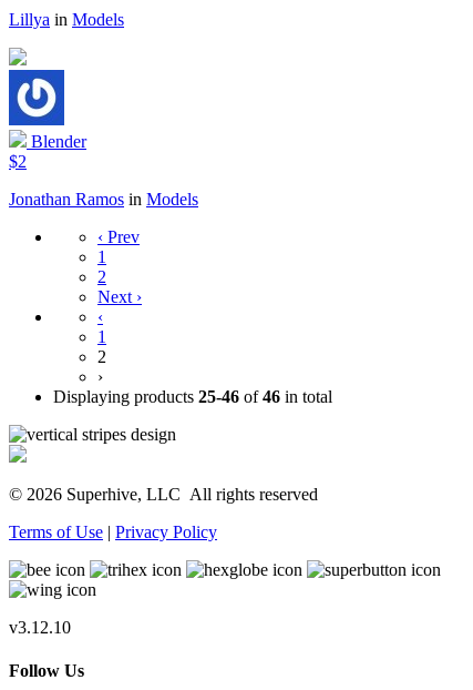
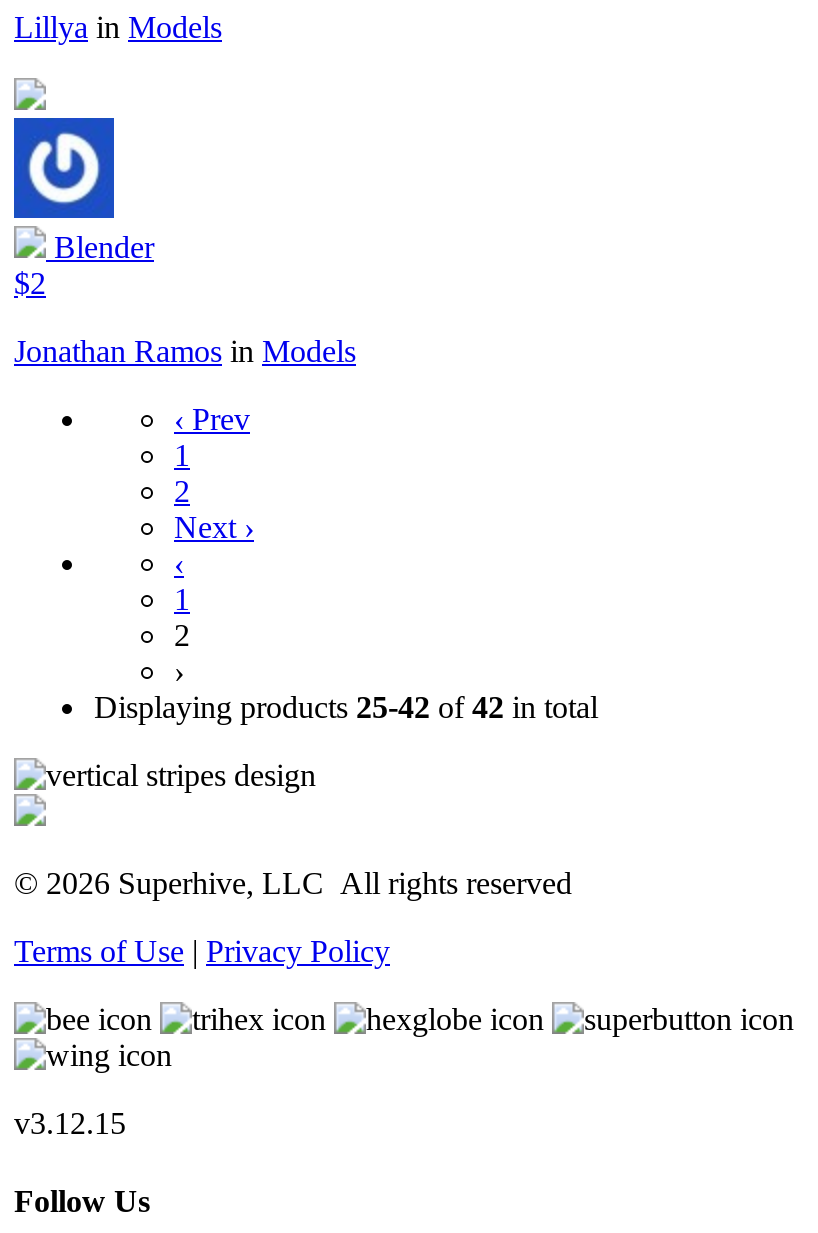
- Displaying products 25-46 of 46 in total
+ Displaying products 25-42 of 42 in total

- v3.12.10
+ v3.12.15
